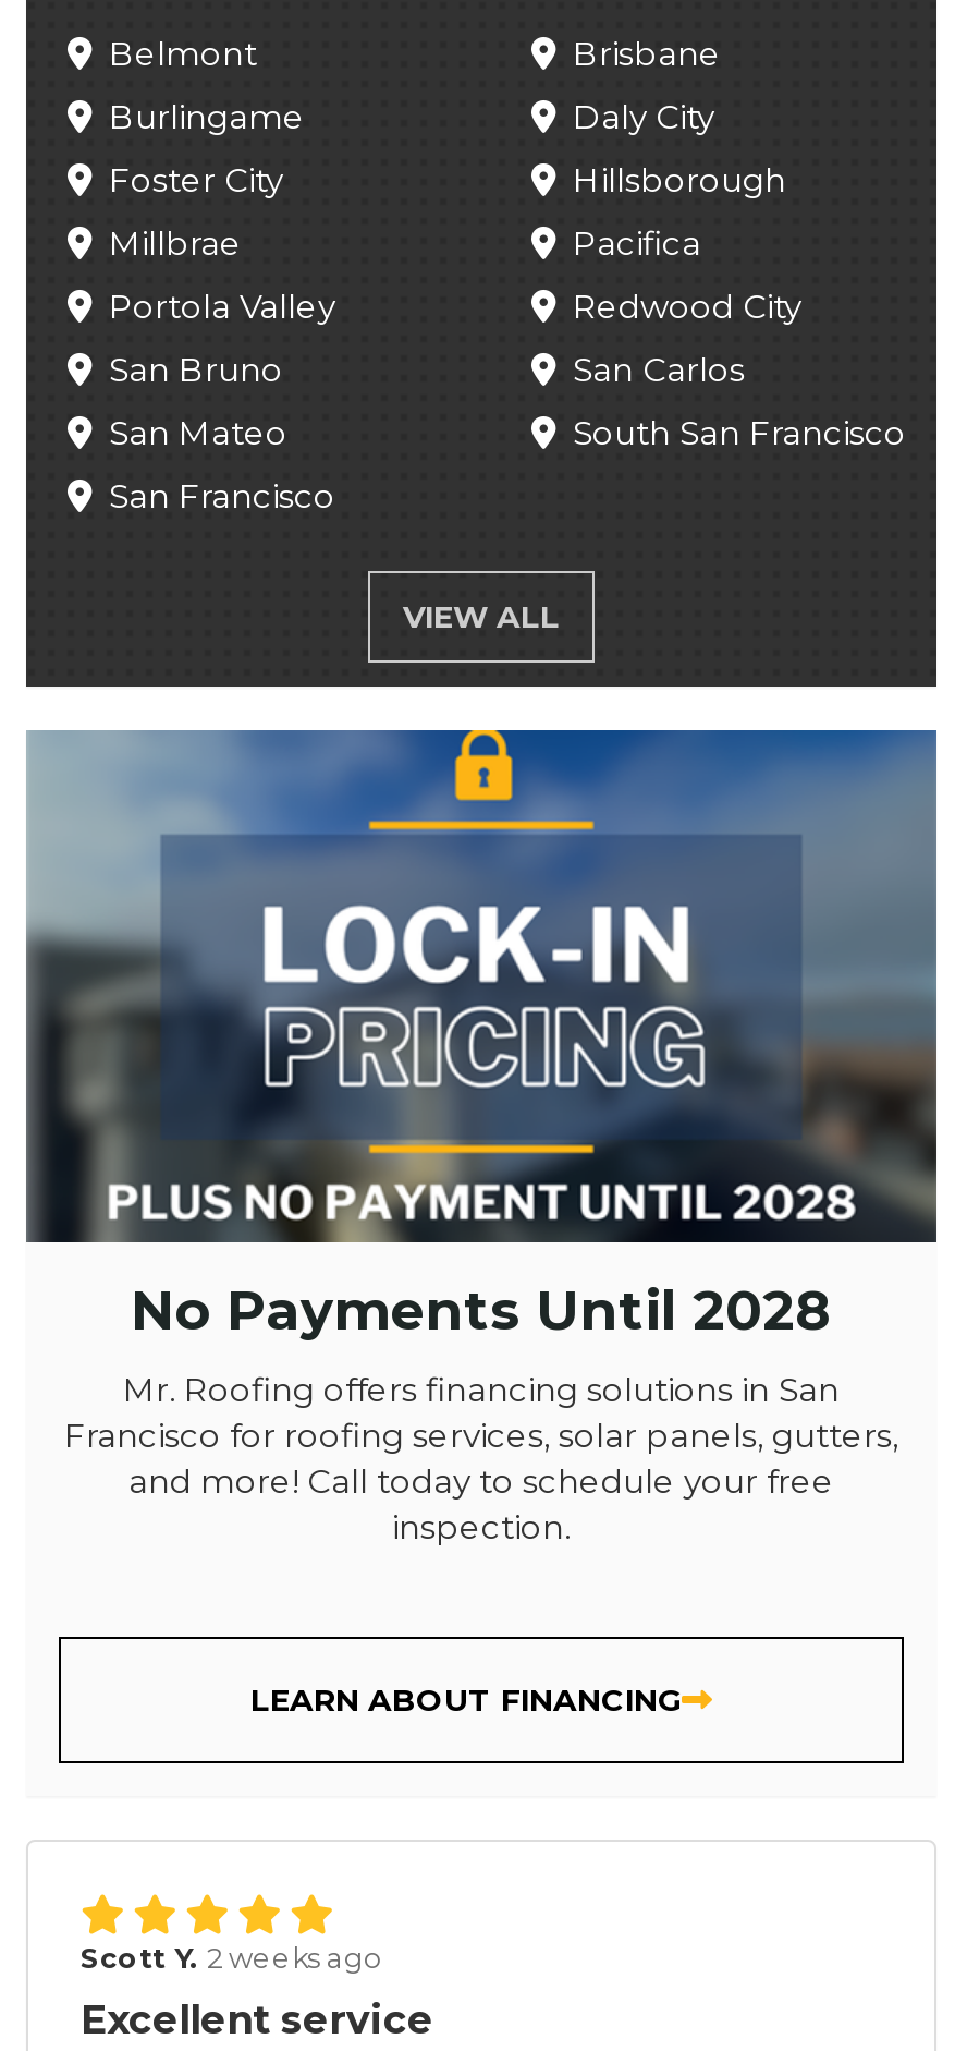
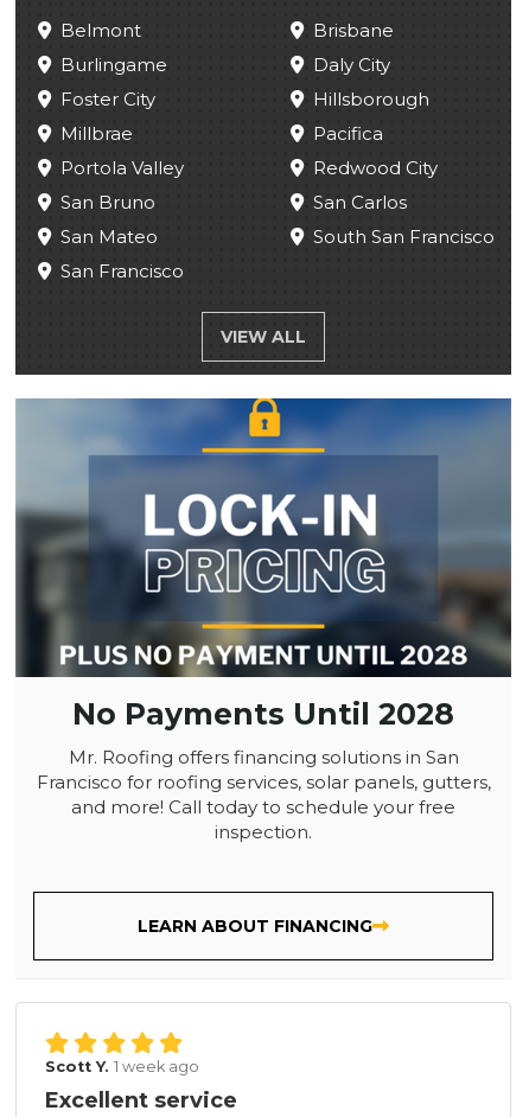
- Scott Y. 2 weeks ago
+ Scott Y. 1 week ago
